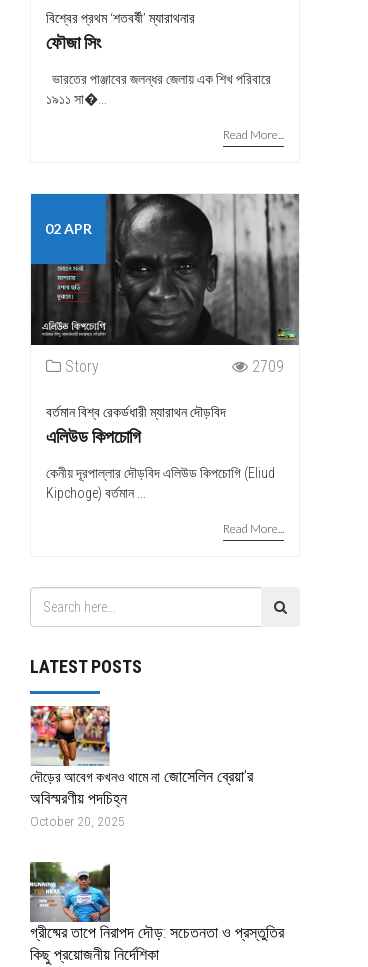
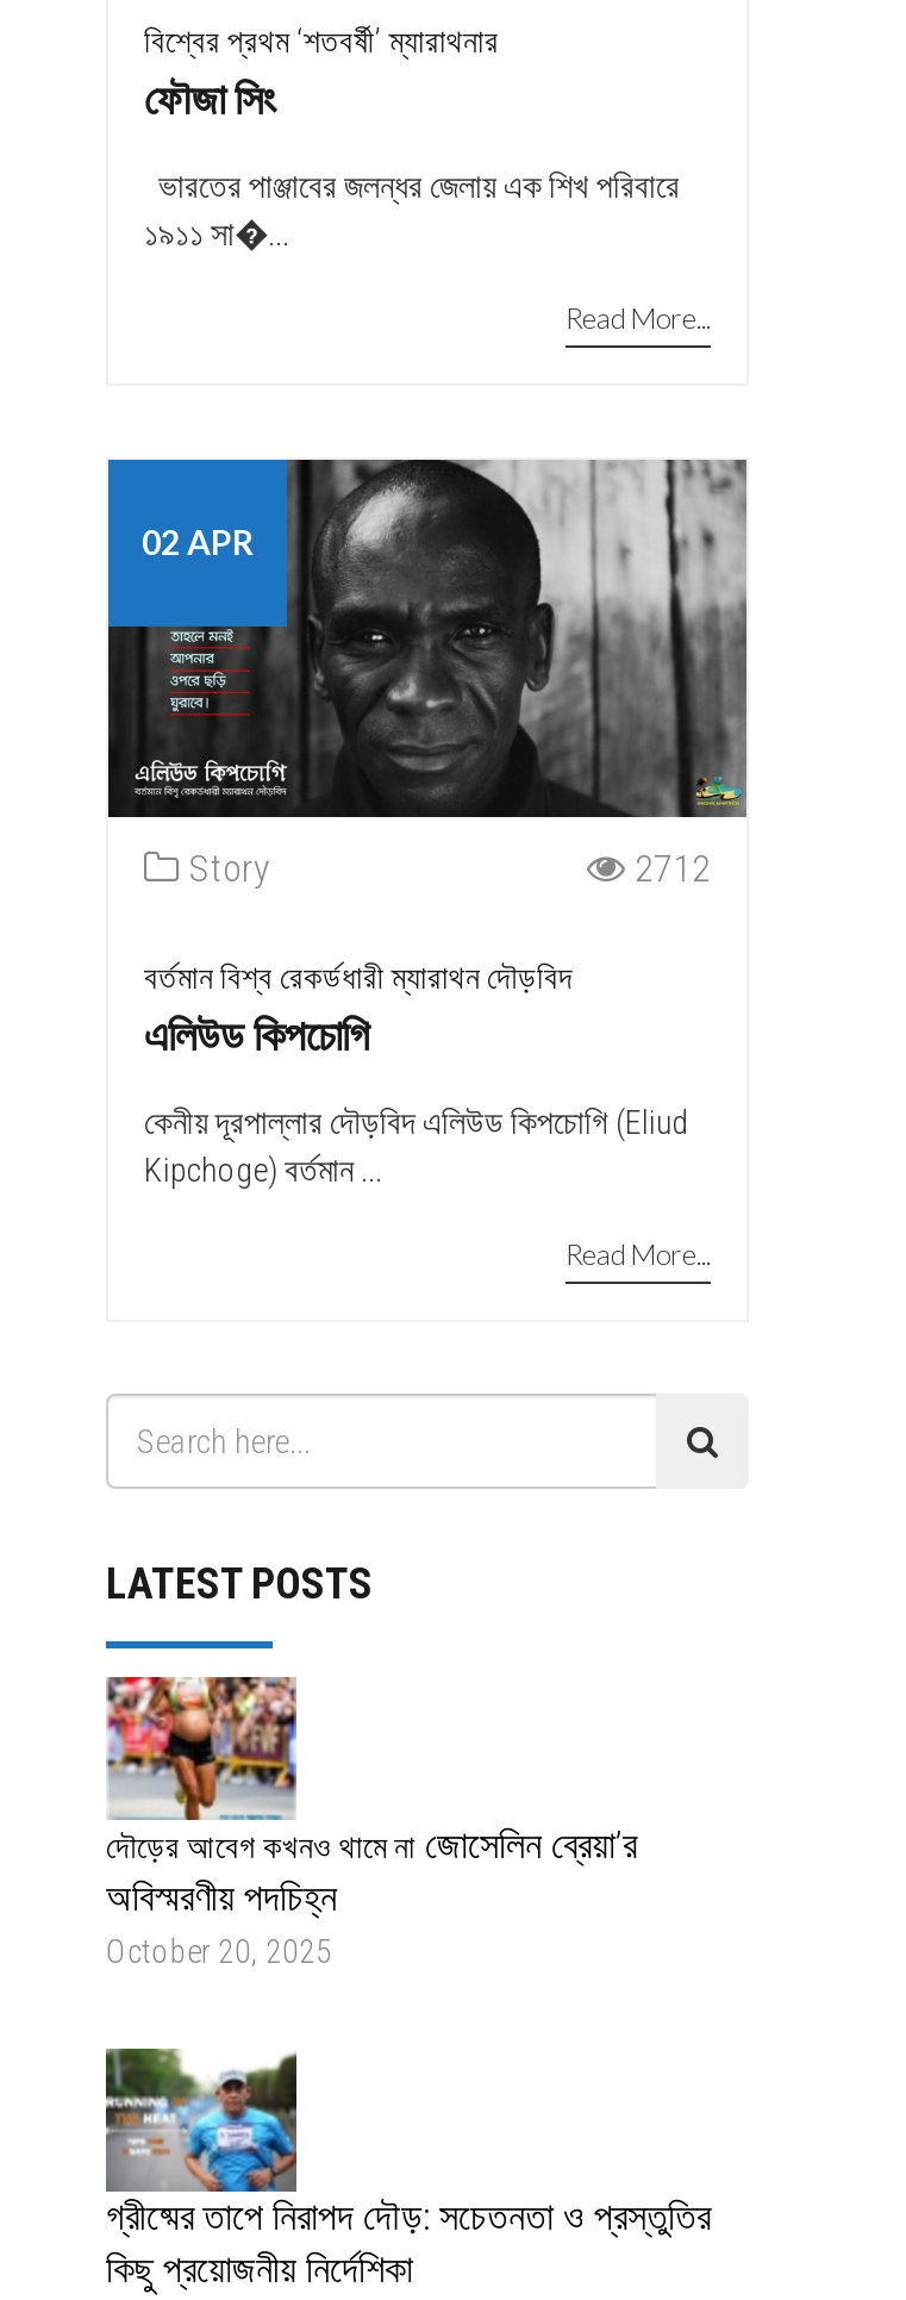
- 2709
+ 2712
